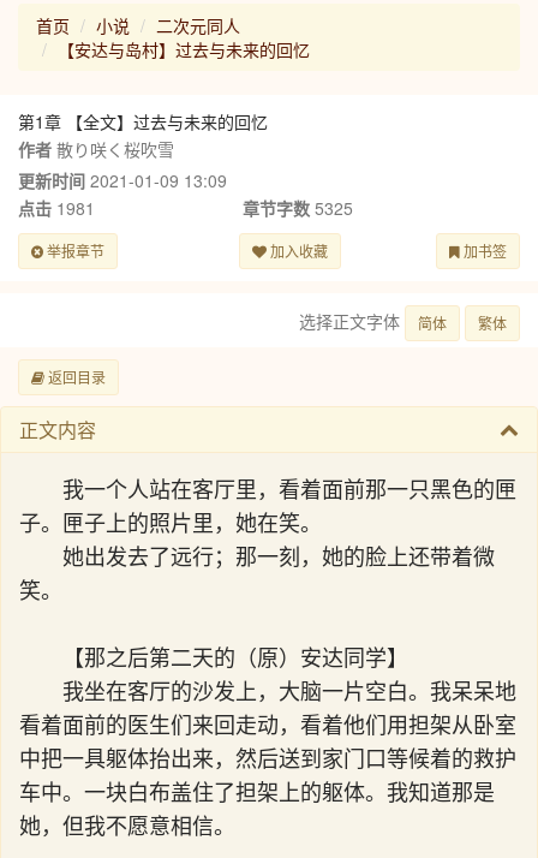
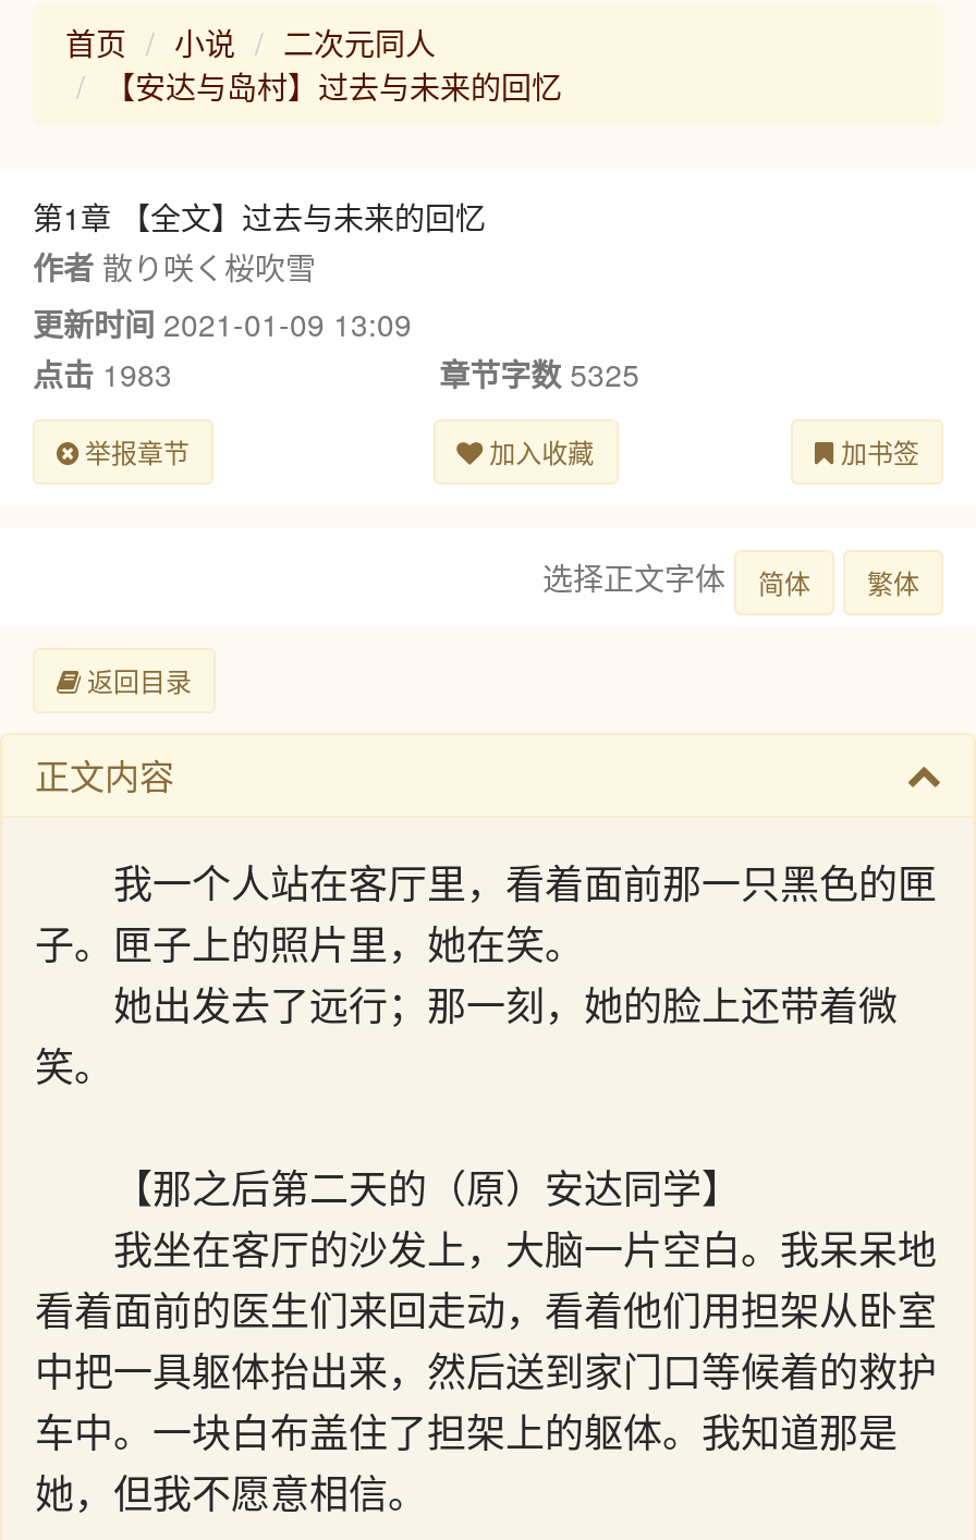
- 点击1981
+ 点击1983
